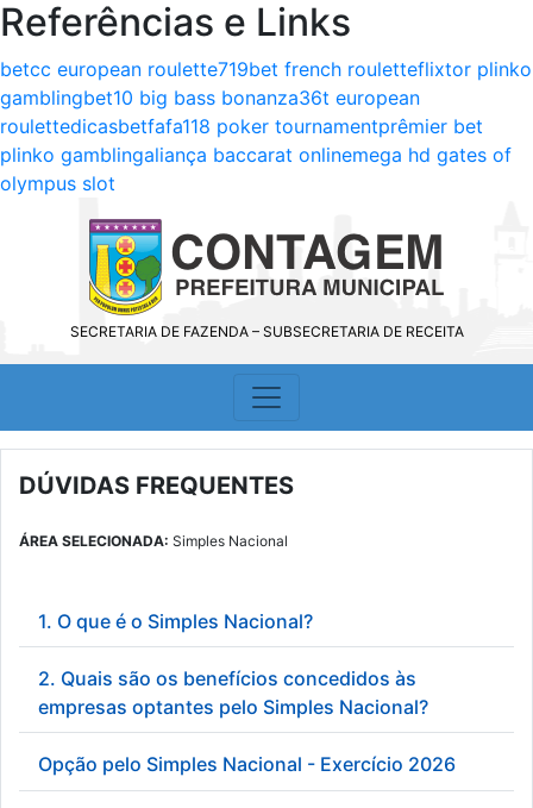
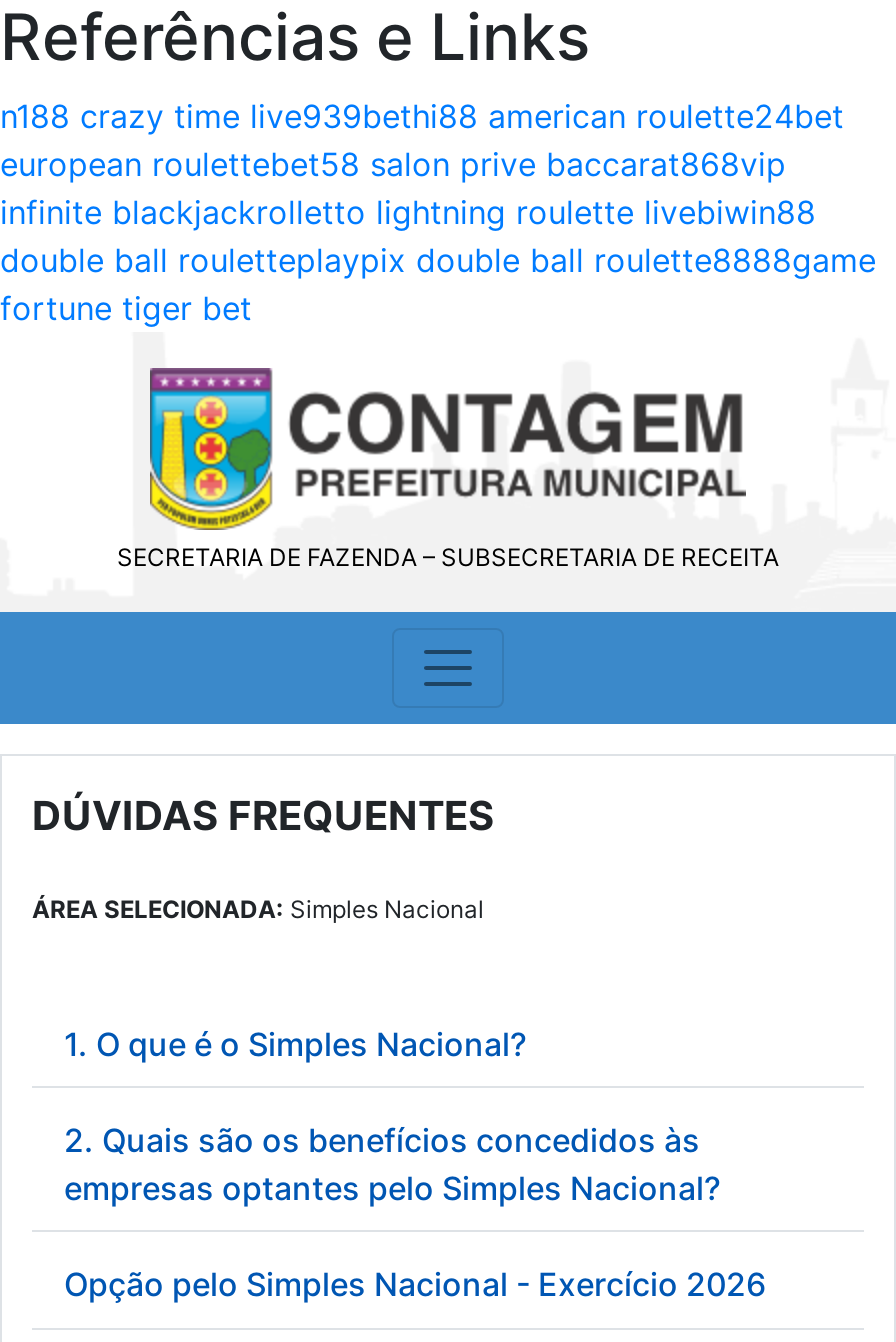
- betcc european roulette719bet french rouletteflixtor plinko
- gamblingbet10 big bass bonanza36t european
- roulettedicasbetfafa118 poker tournamentprêmier bet
- plinko gamblingaliança baccarat onlinemega hd gates of
- olympus slot
+ n188 crazy time live939bethi88 american roulette24bet
+ european roulettebet58 salon prive baccarat868vip
+ infinite blackjackrolletto lightning roulette livebiwin88
+ double ball rouletteplaypix double ball roulette8888game
+ fortune tiger bet
